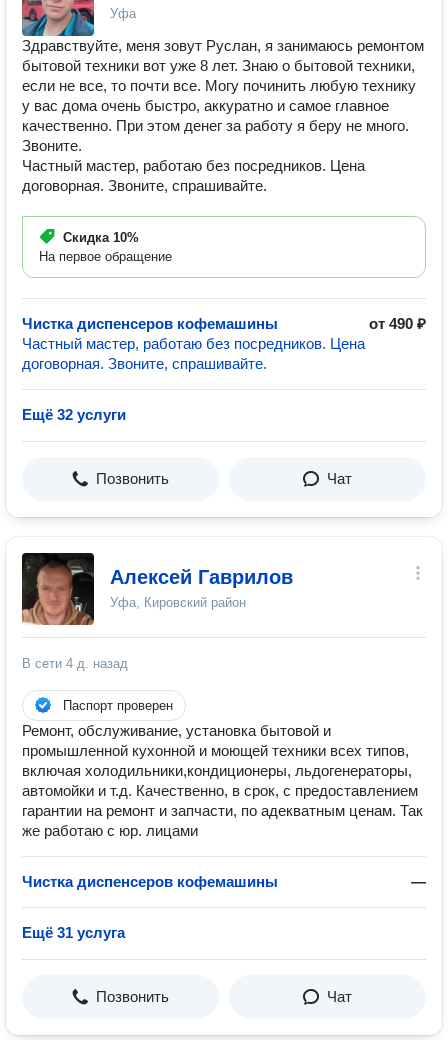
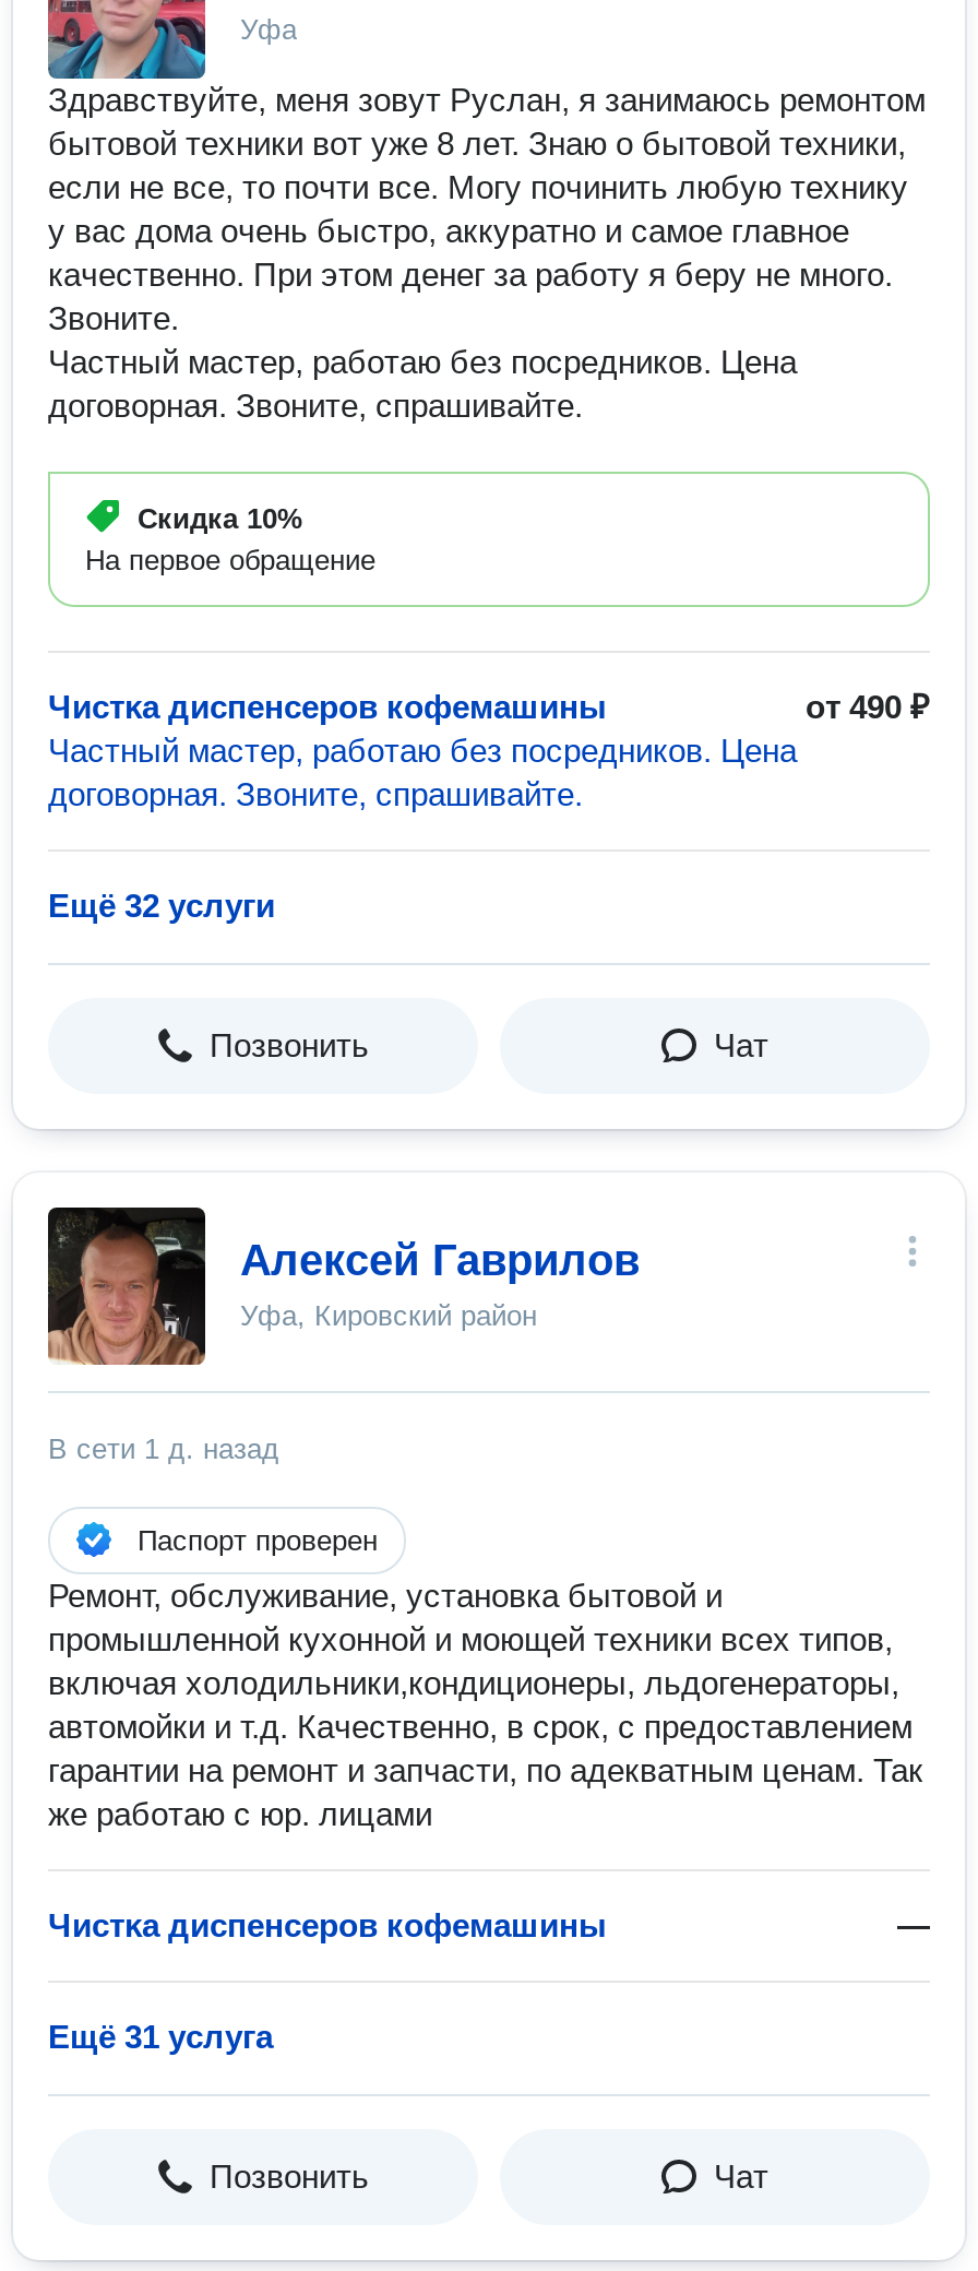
- В сети 4 д. назад
+ В сети 1 д. назад
